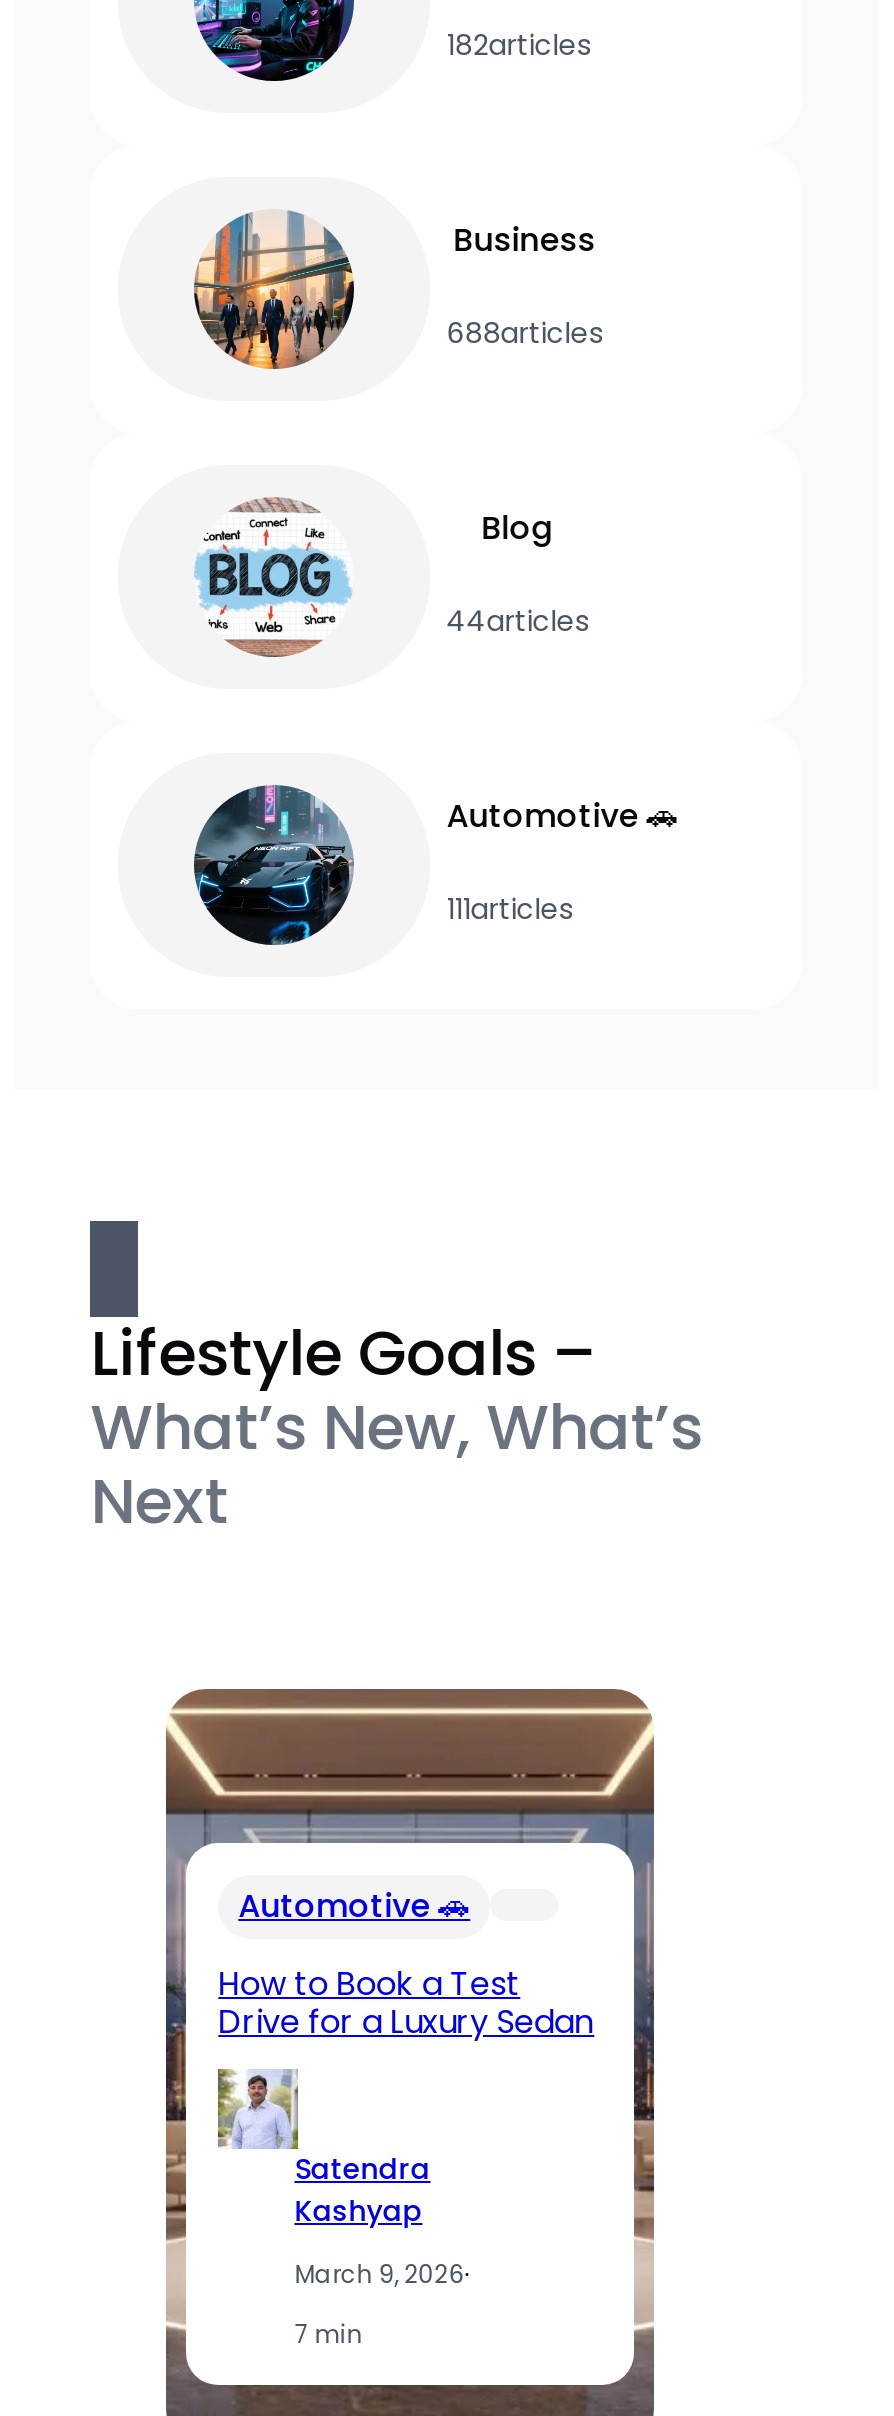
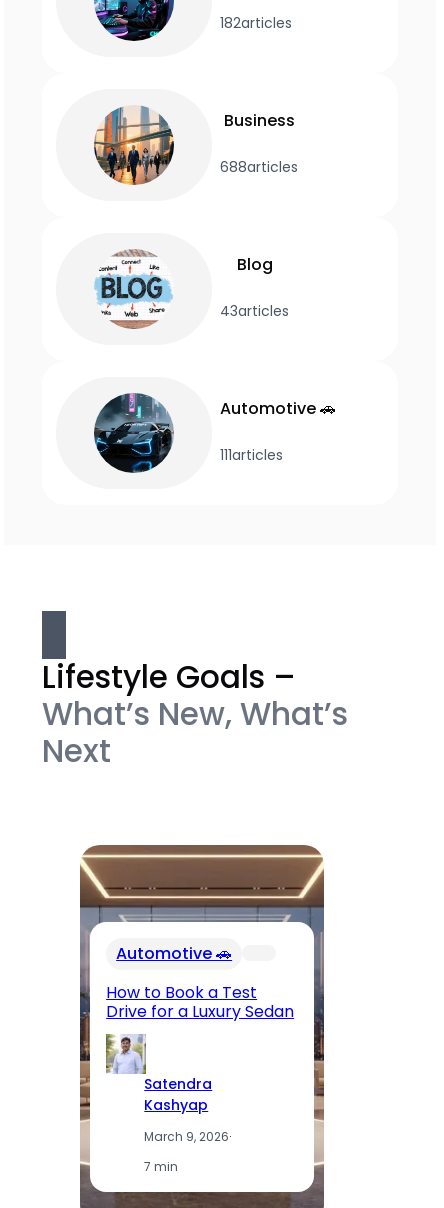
- 44articles
+ 43articles
